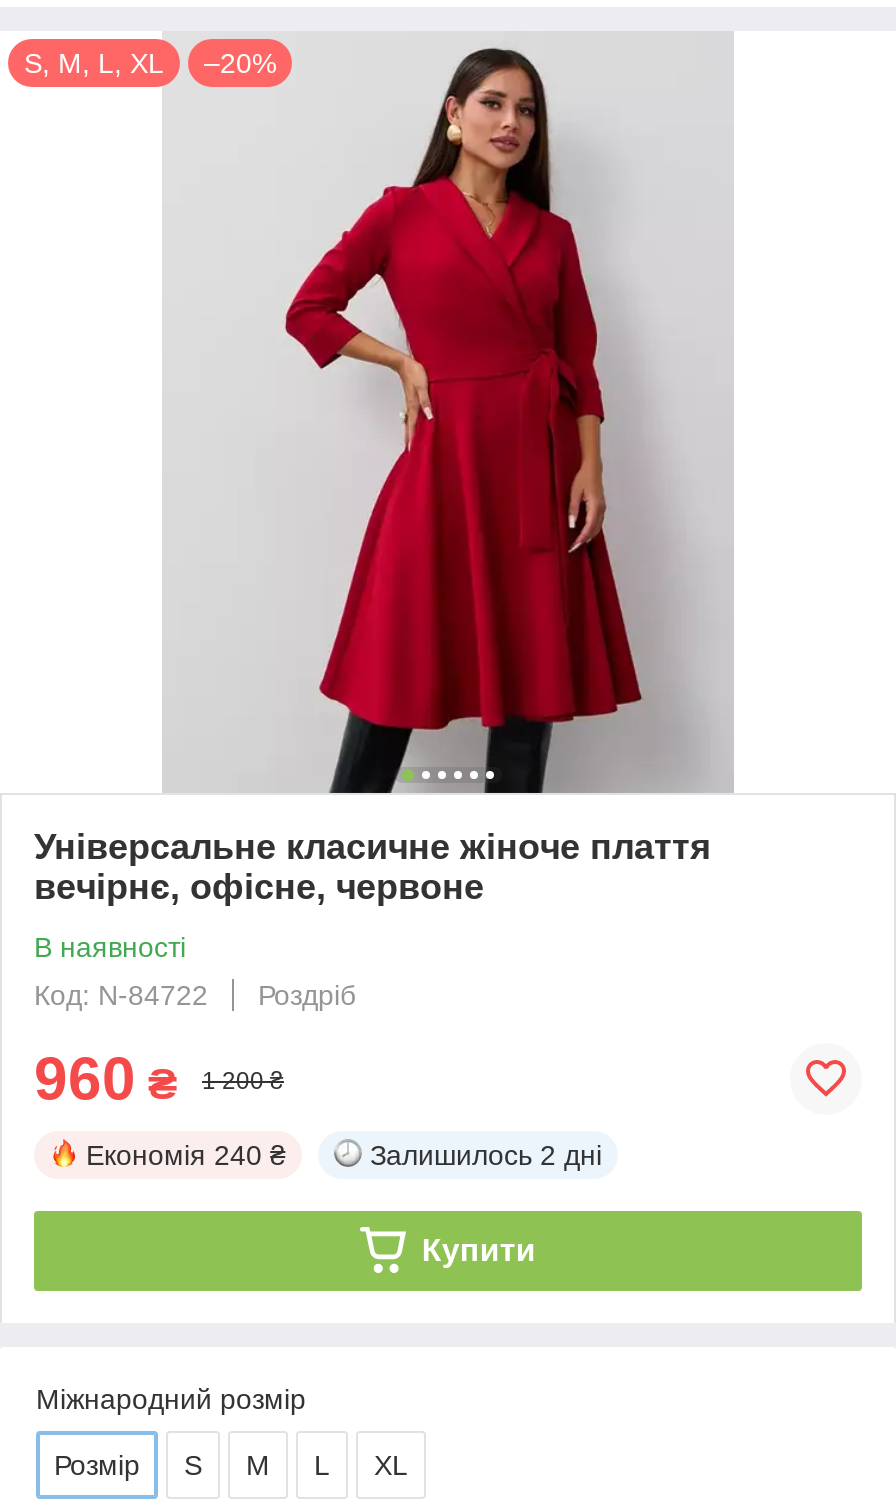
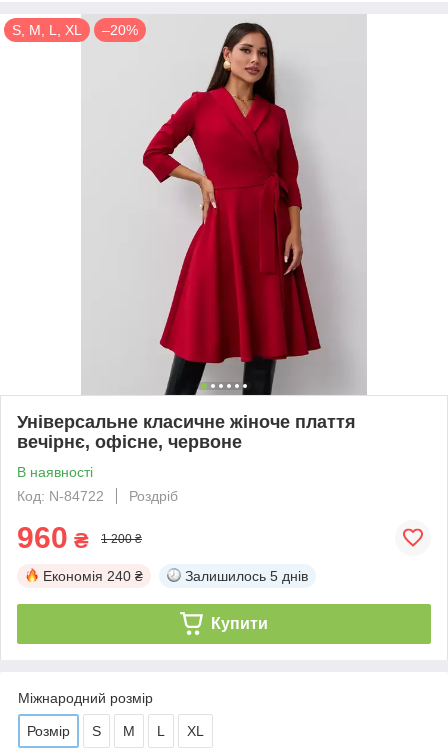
- Залишилось 2 дні
+ Залишилось 5 днів
